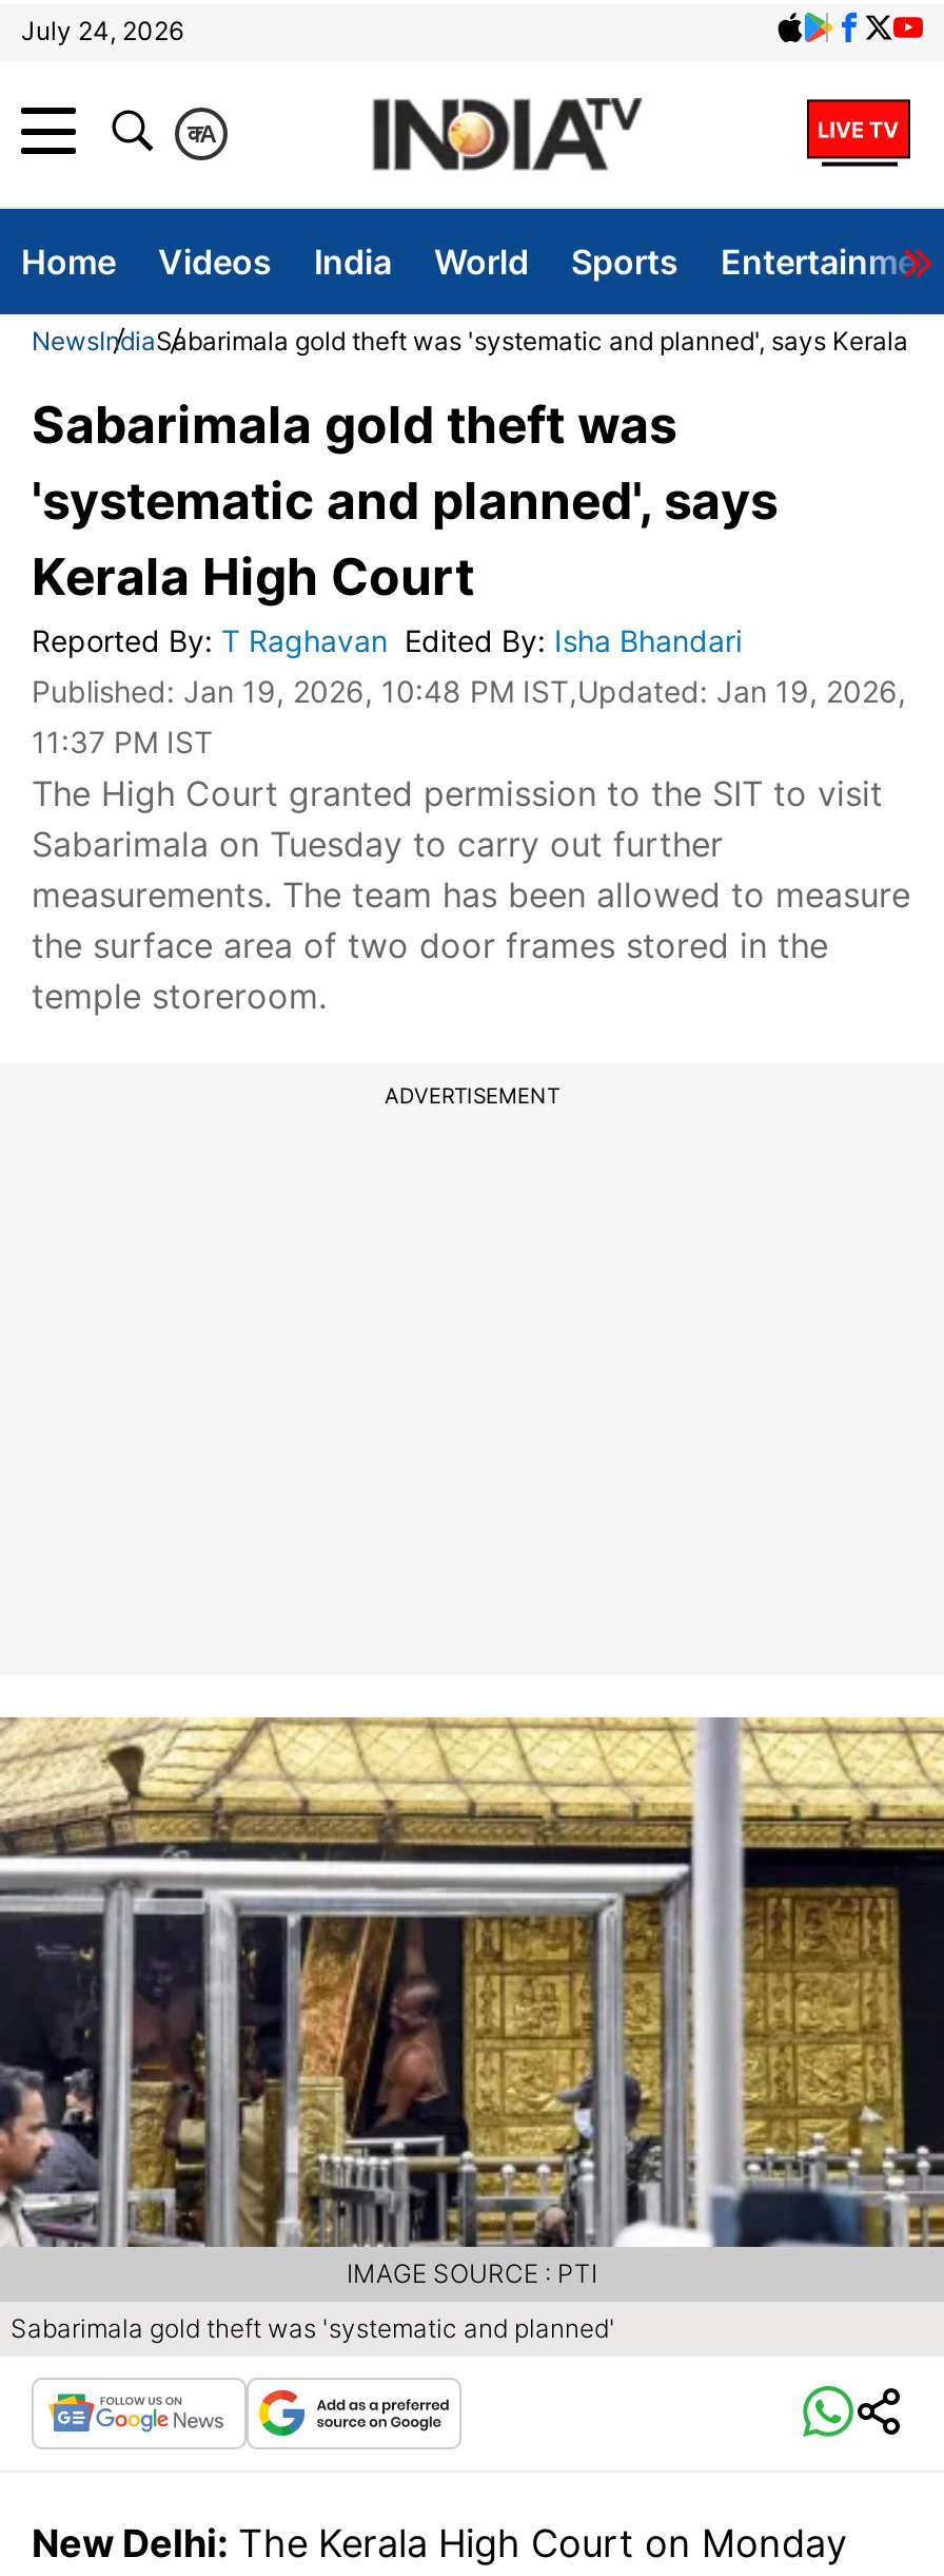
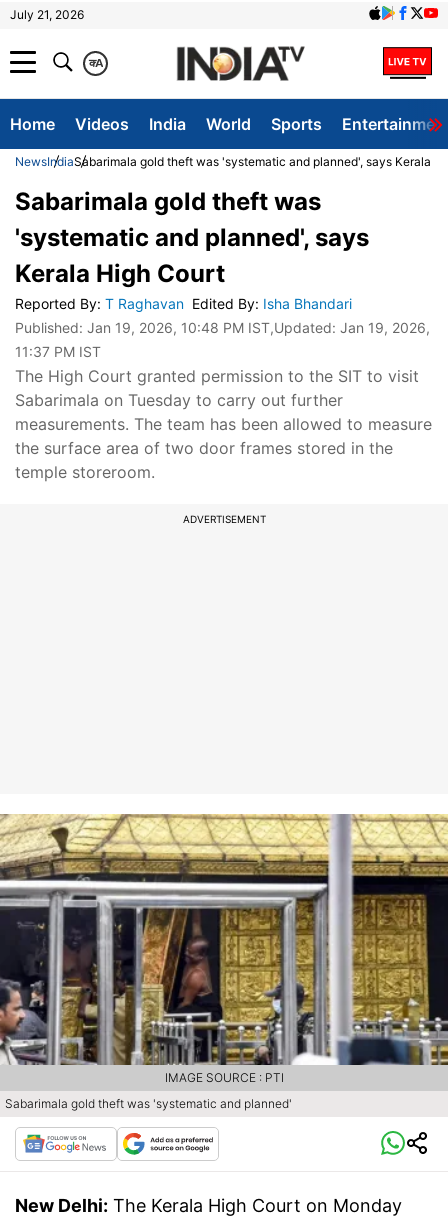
- July 24, 2026
+ July 21, 2026
